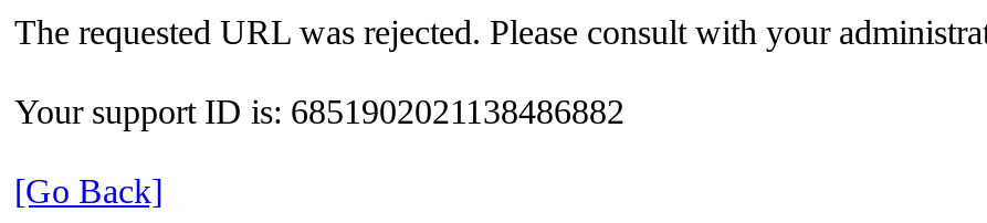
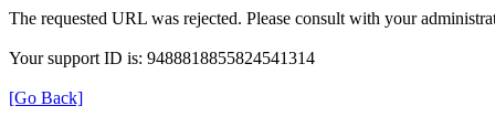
- Your support ID is: 6851902021138486882
+ Your support ID is: 9488818855824541314
